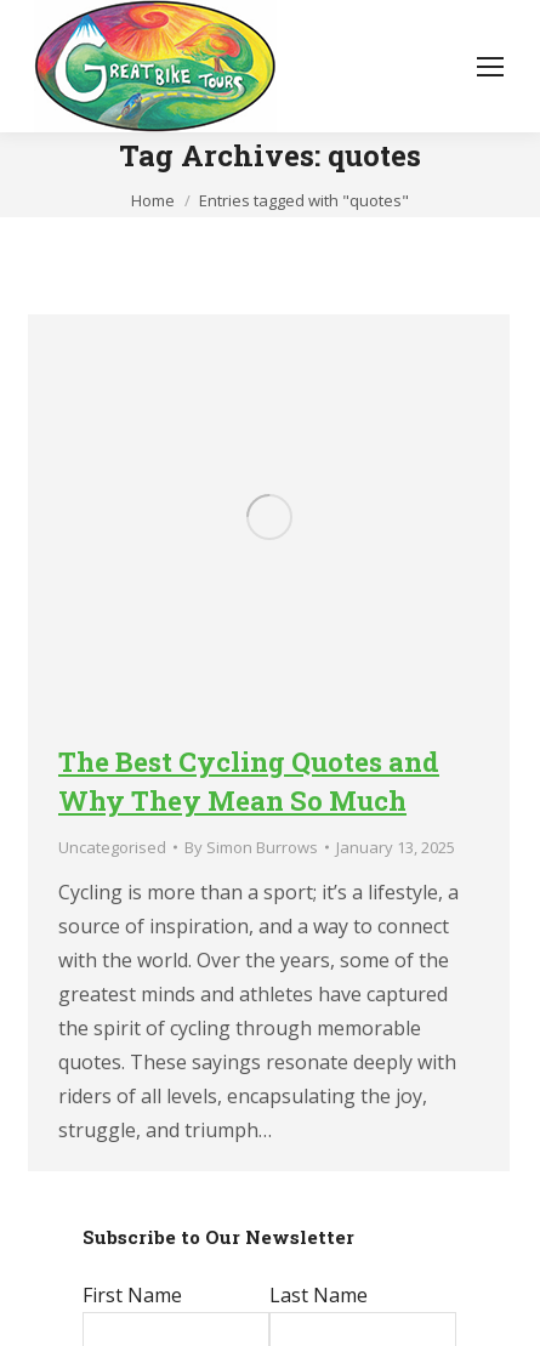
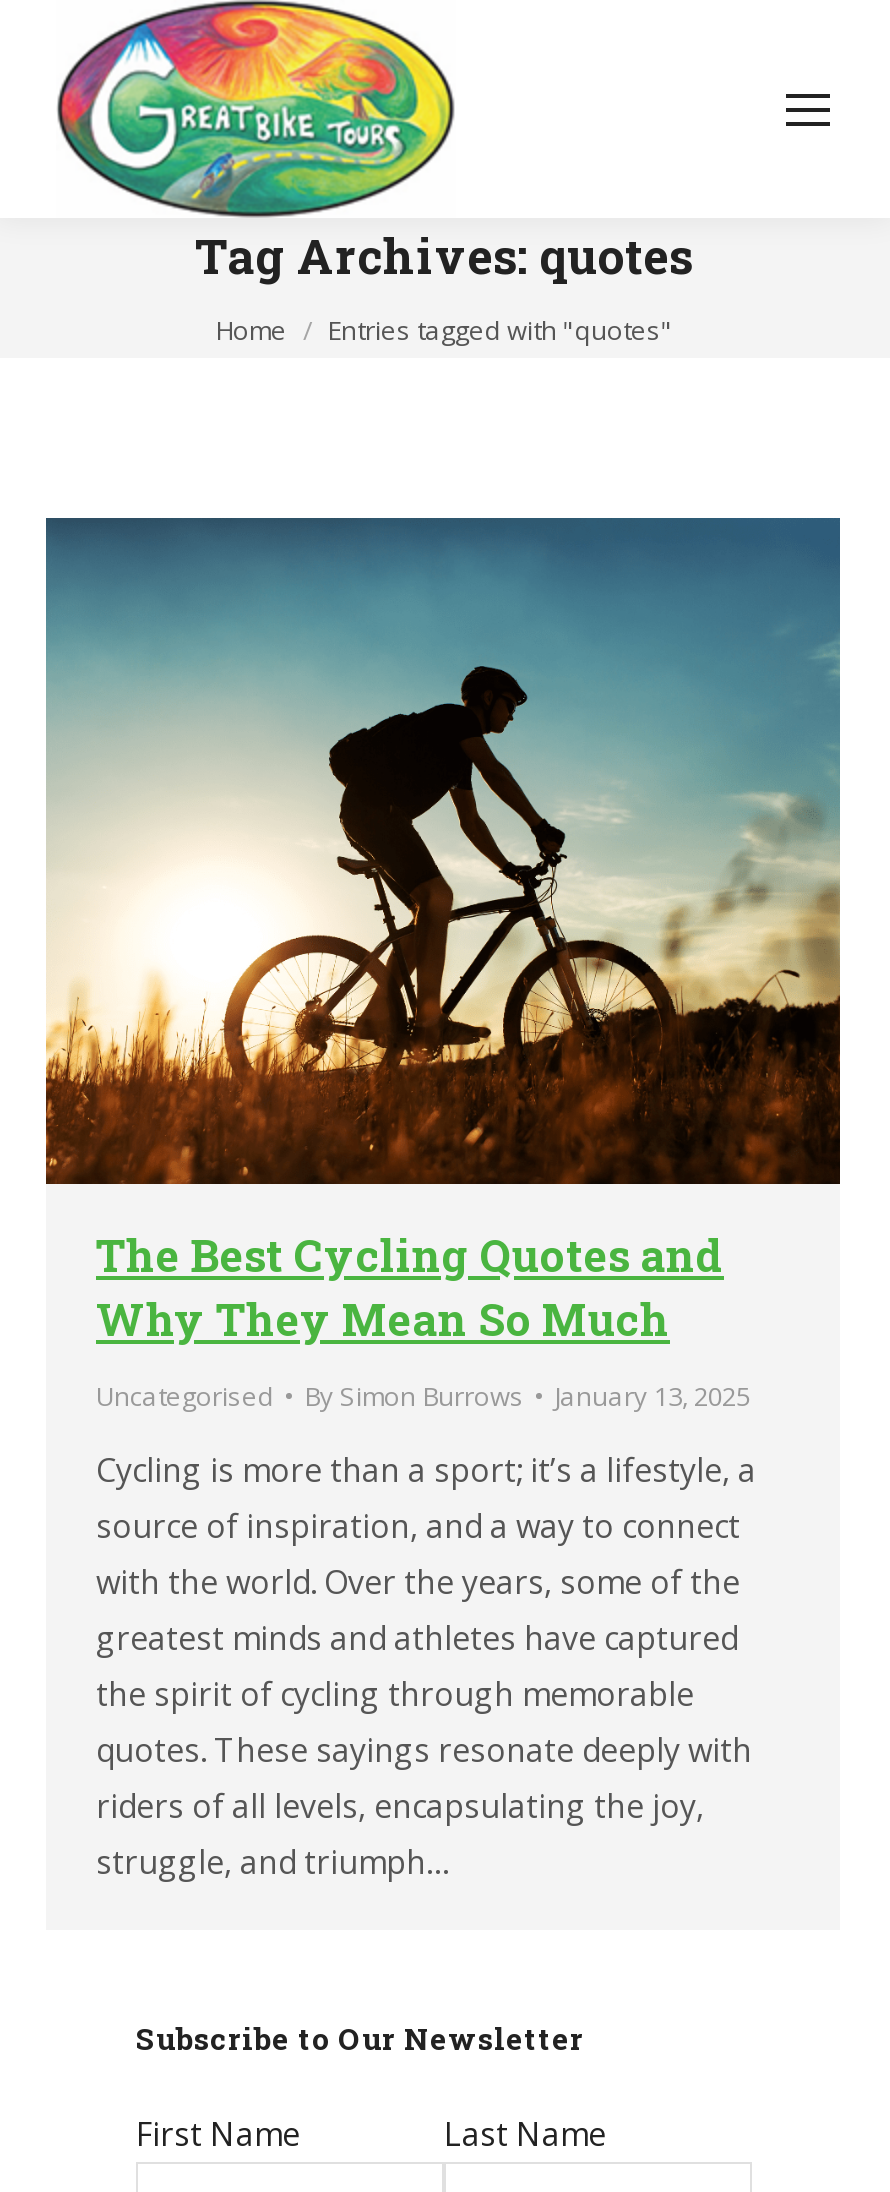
+ [image]
